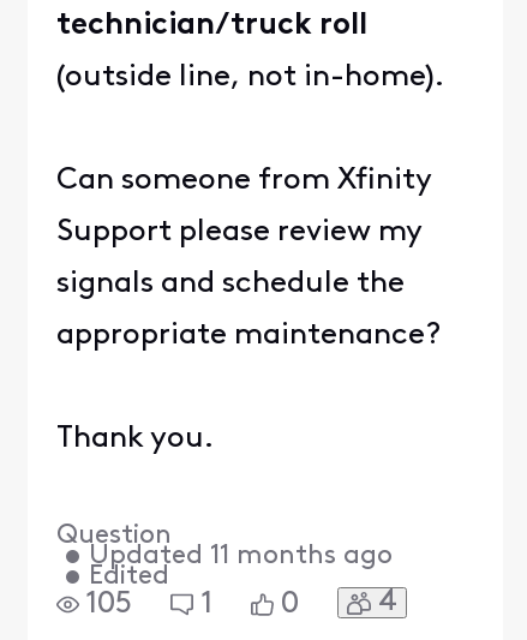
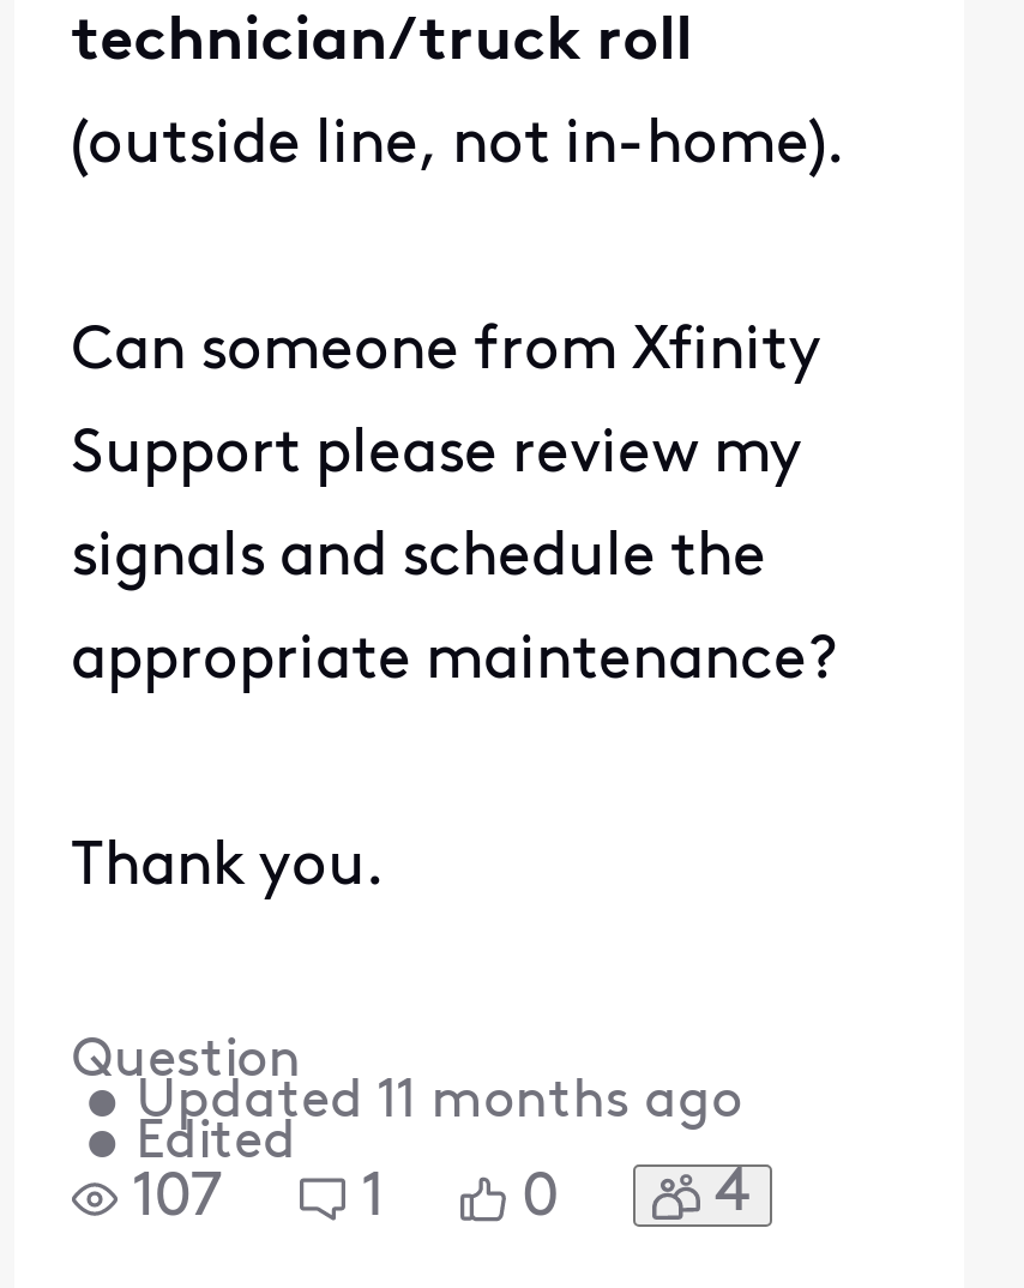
- 105
+ 107
